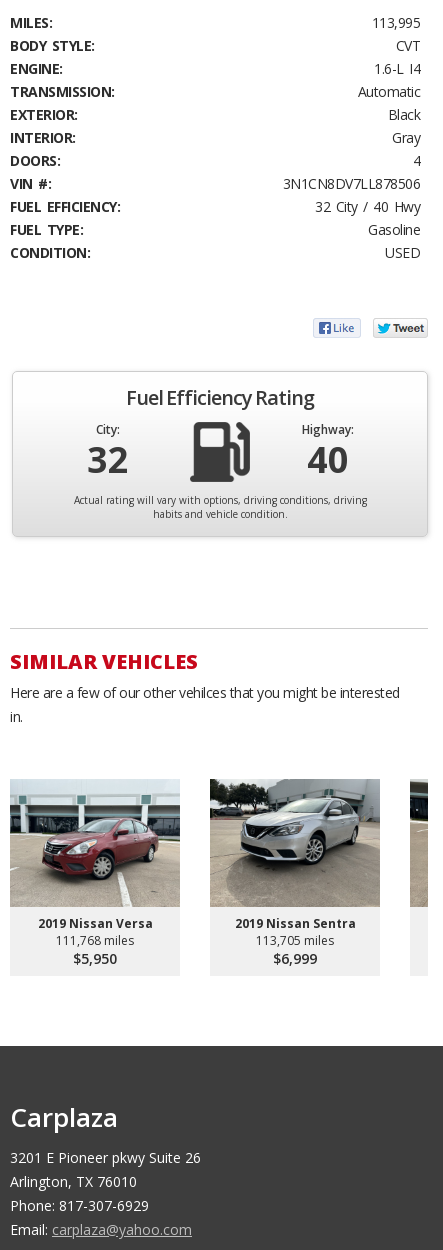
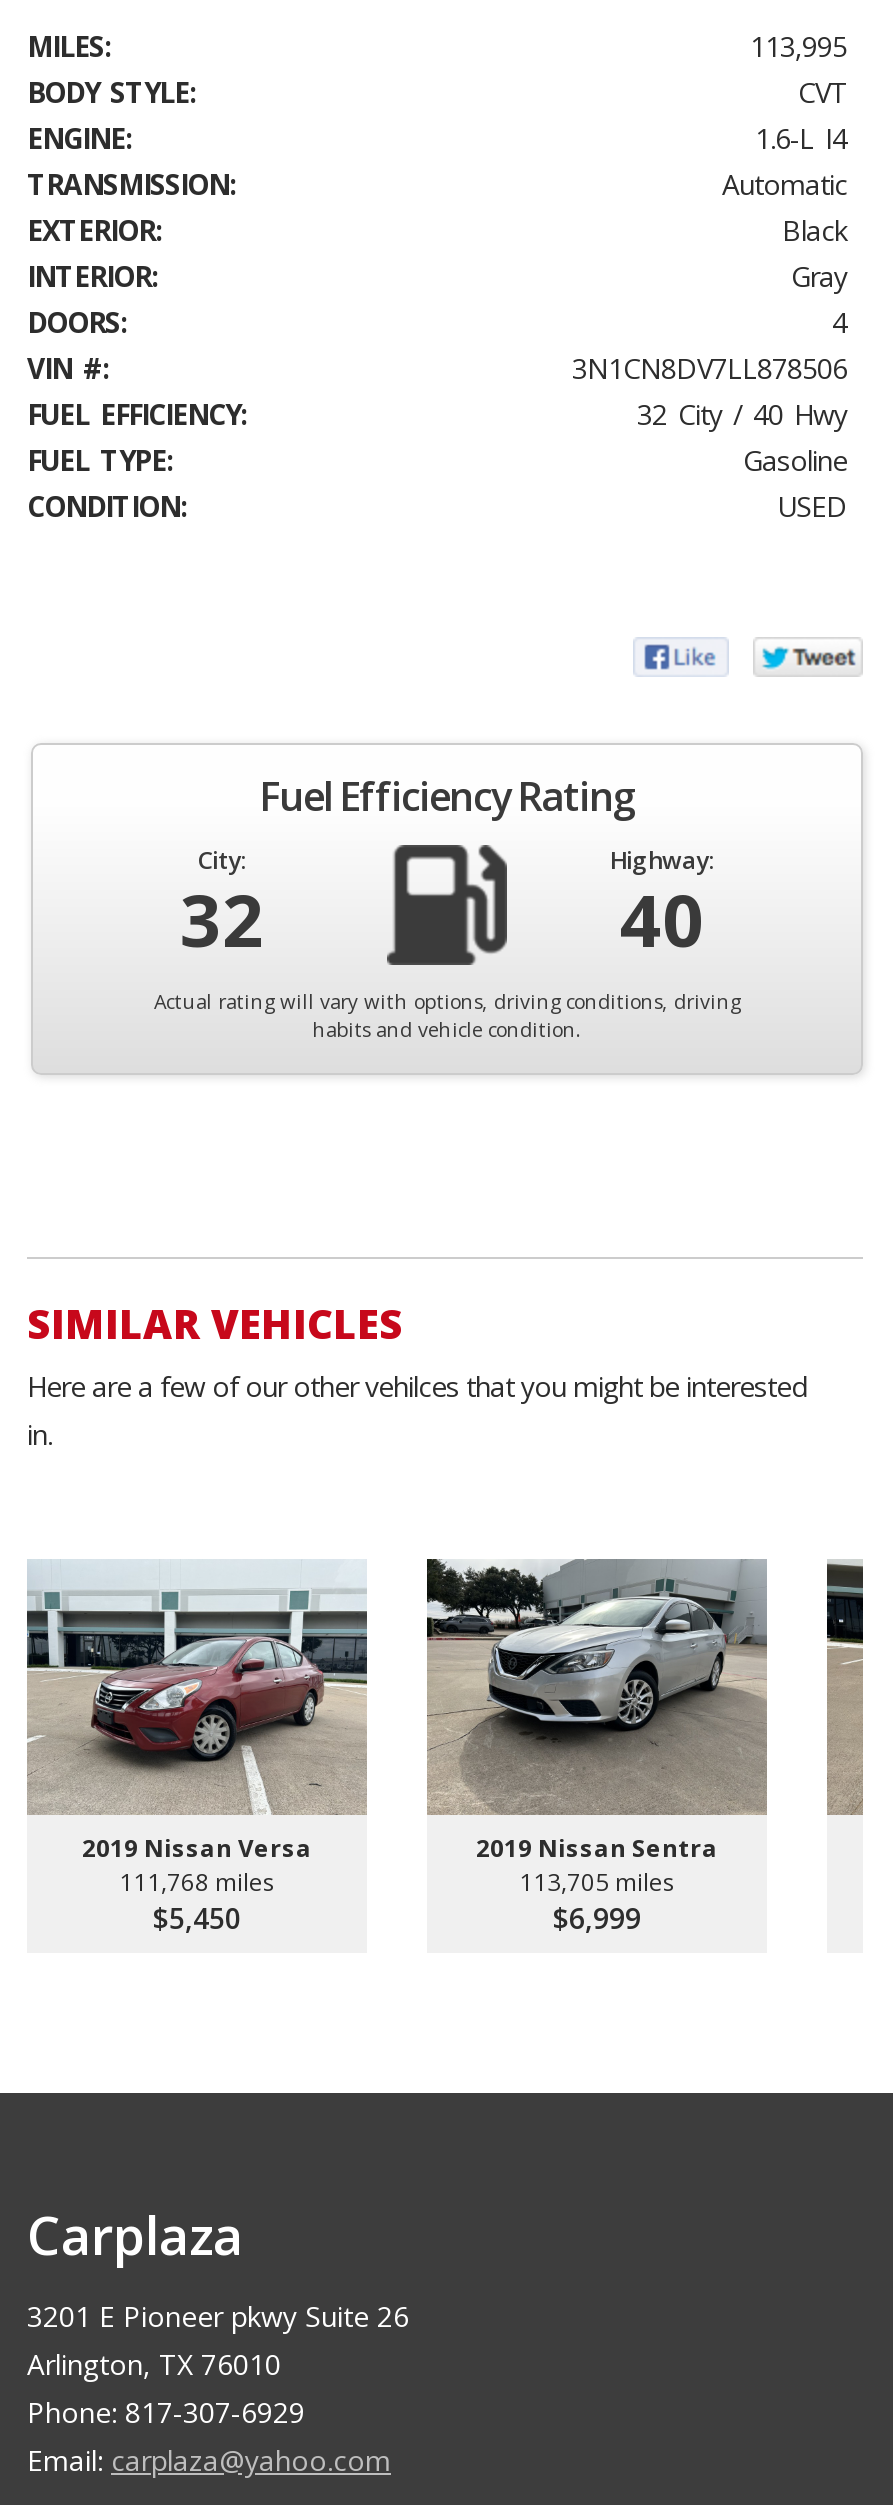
- $5,950
+ $5,450
